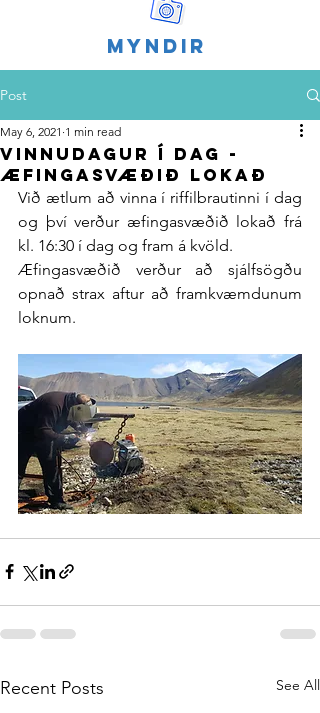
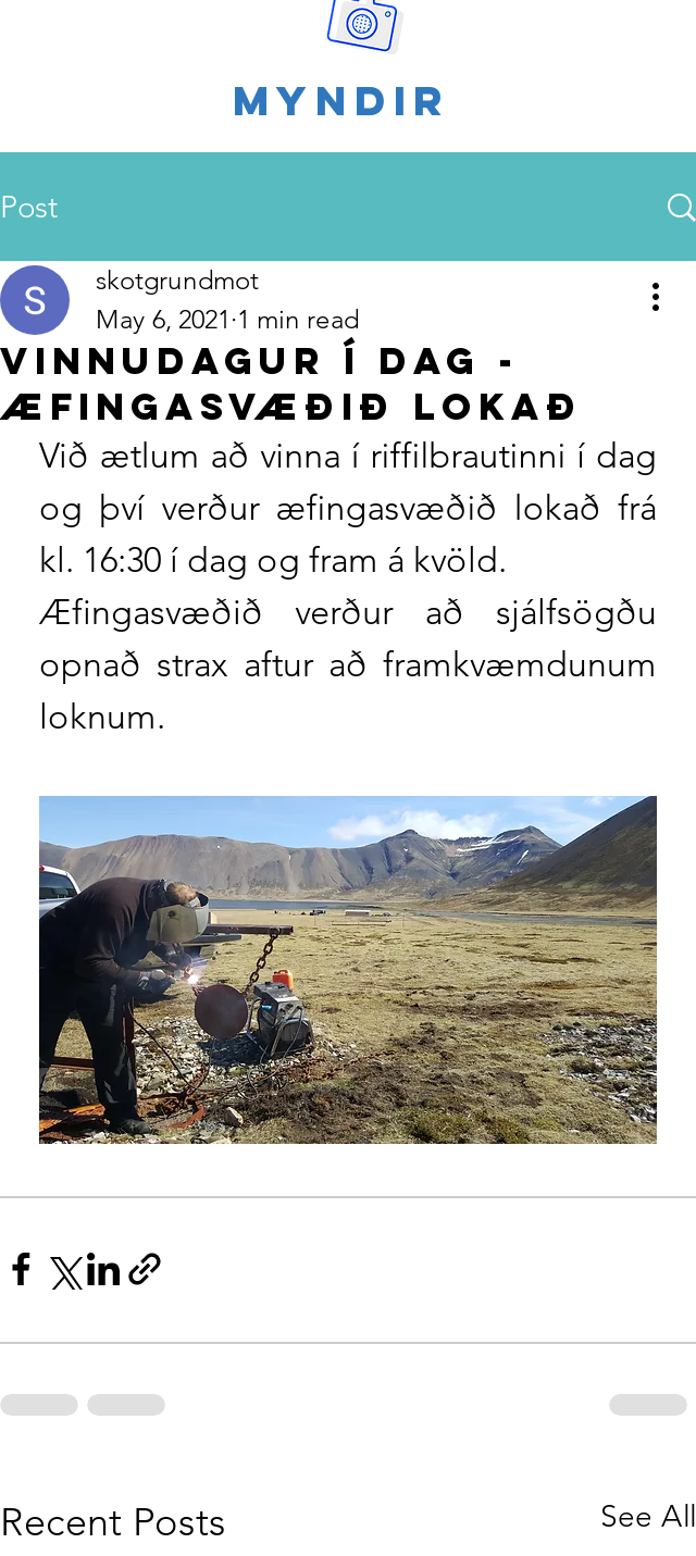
+ skotgrundmot
